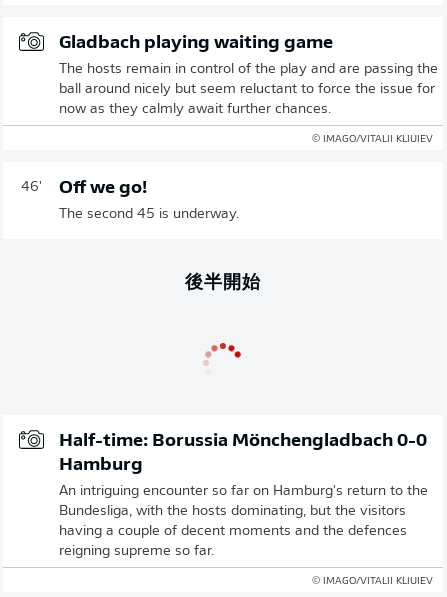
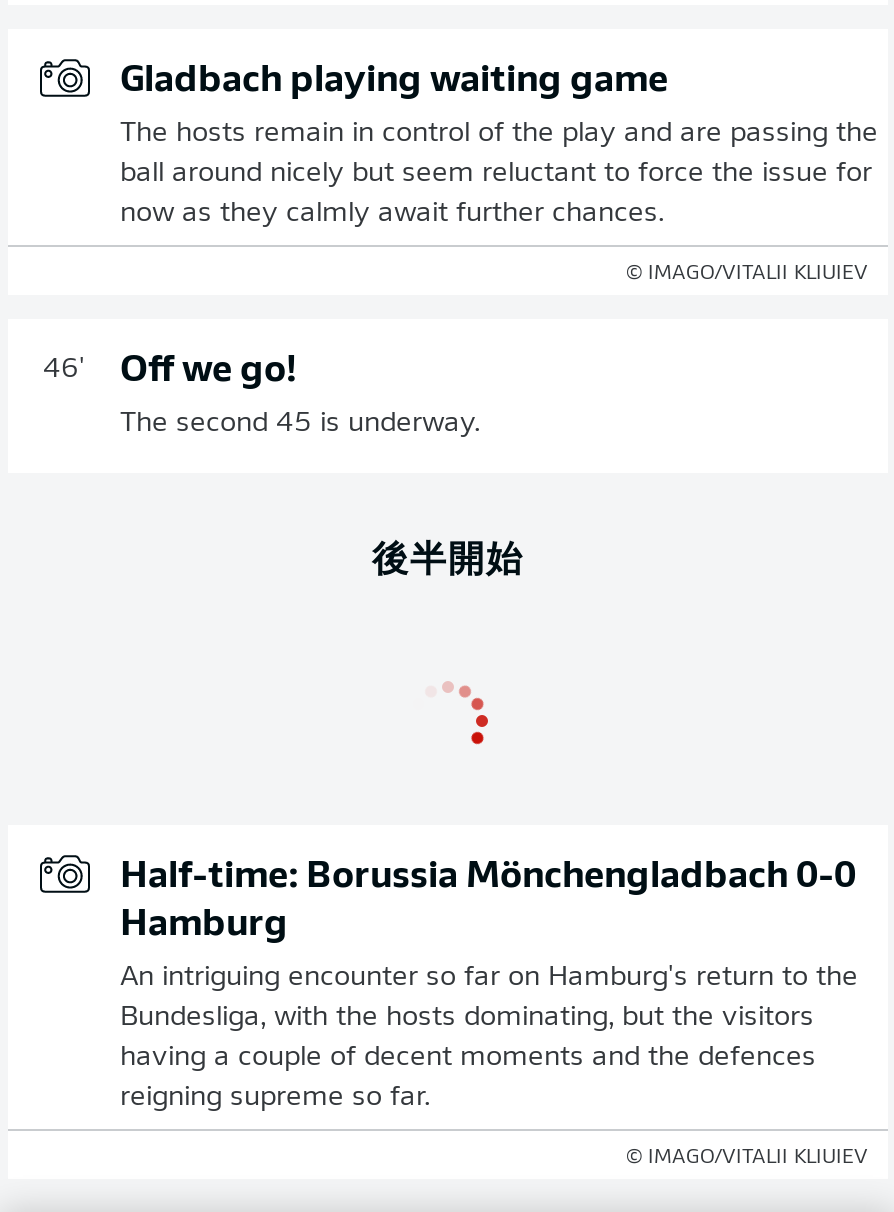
- [image]
+ [image]
